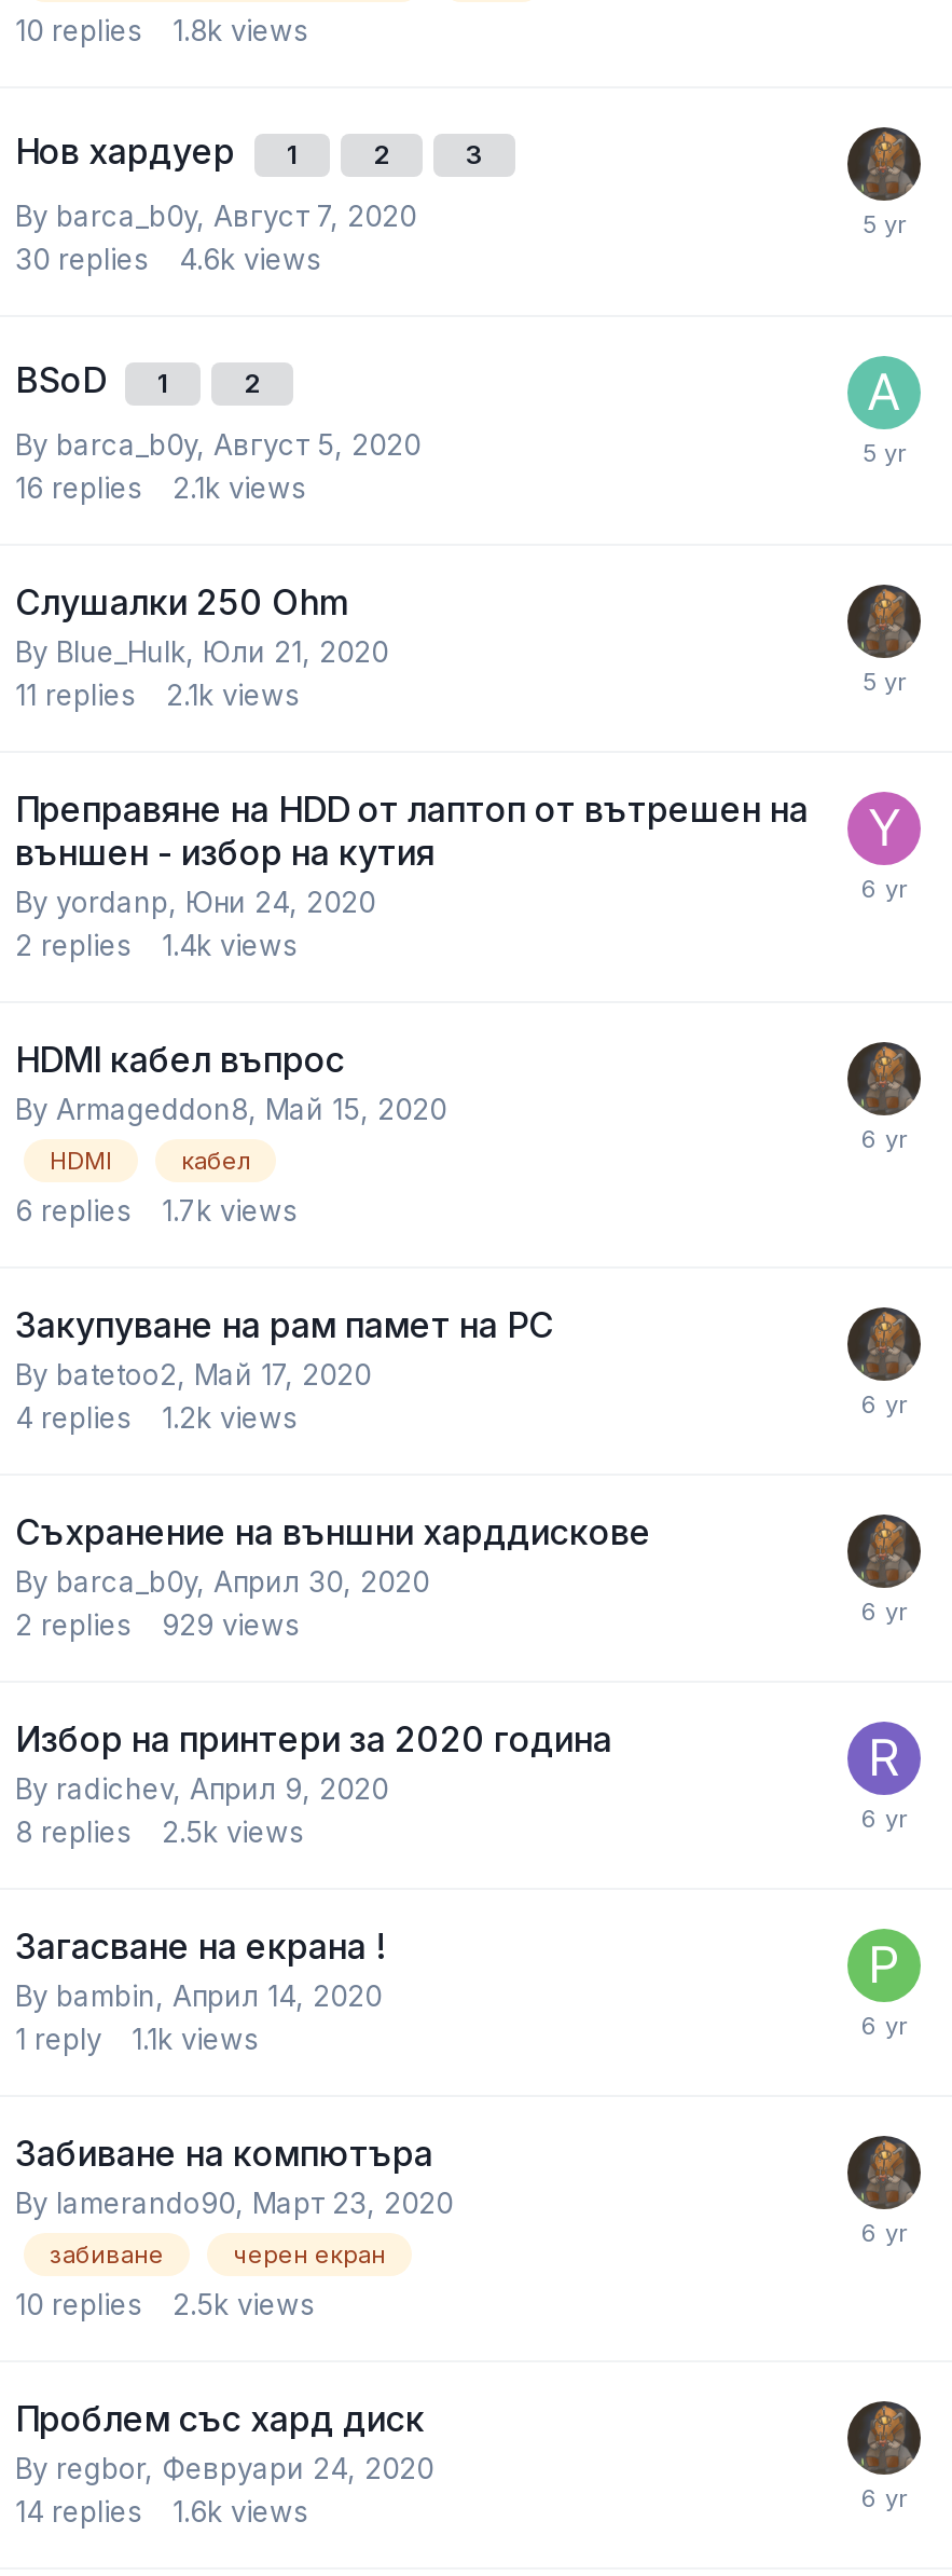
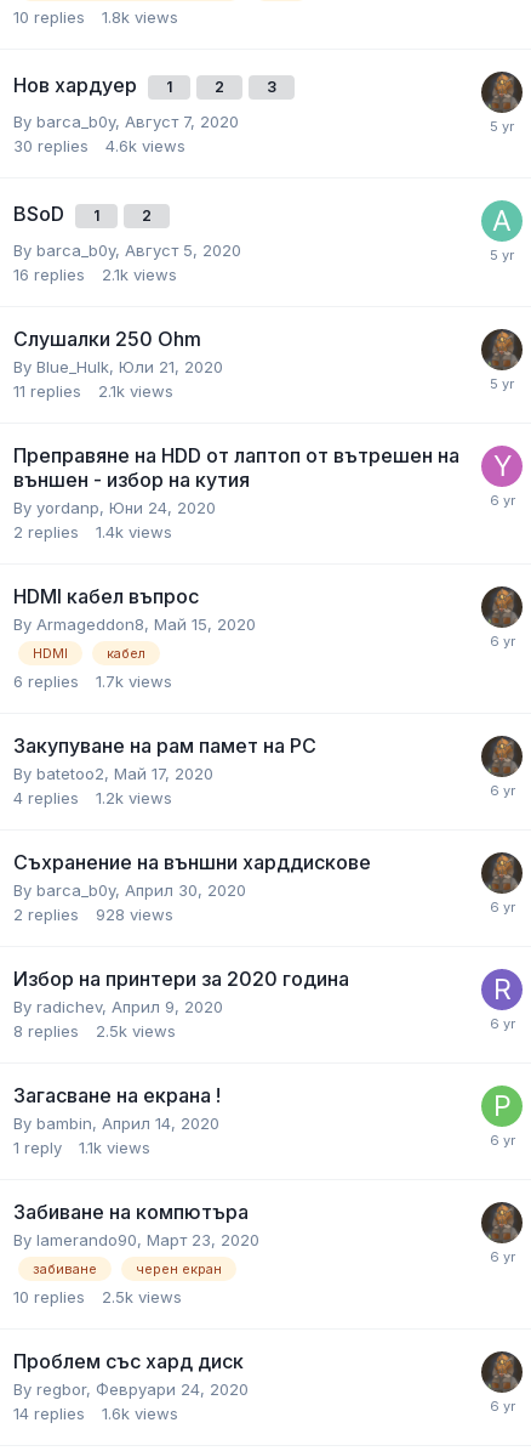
- 2 replies 929 views
+ 2 replies 928 views
